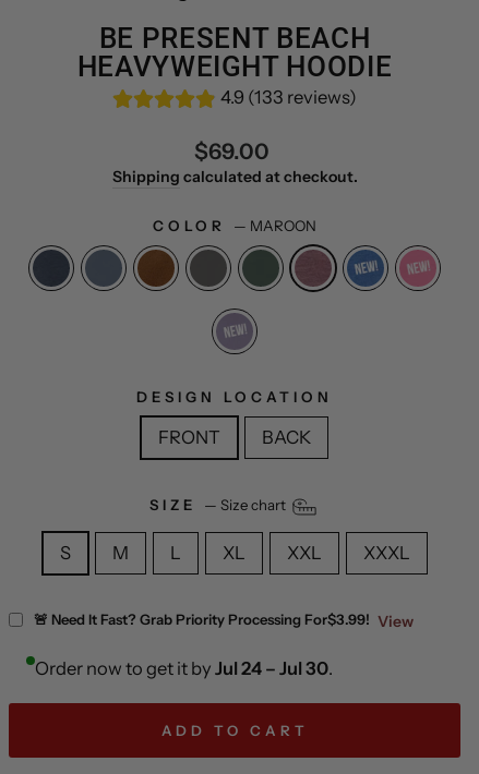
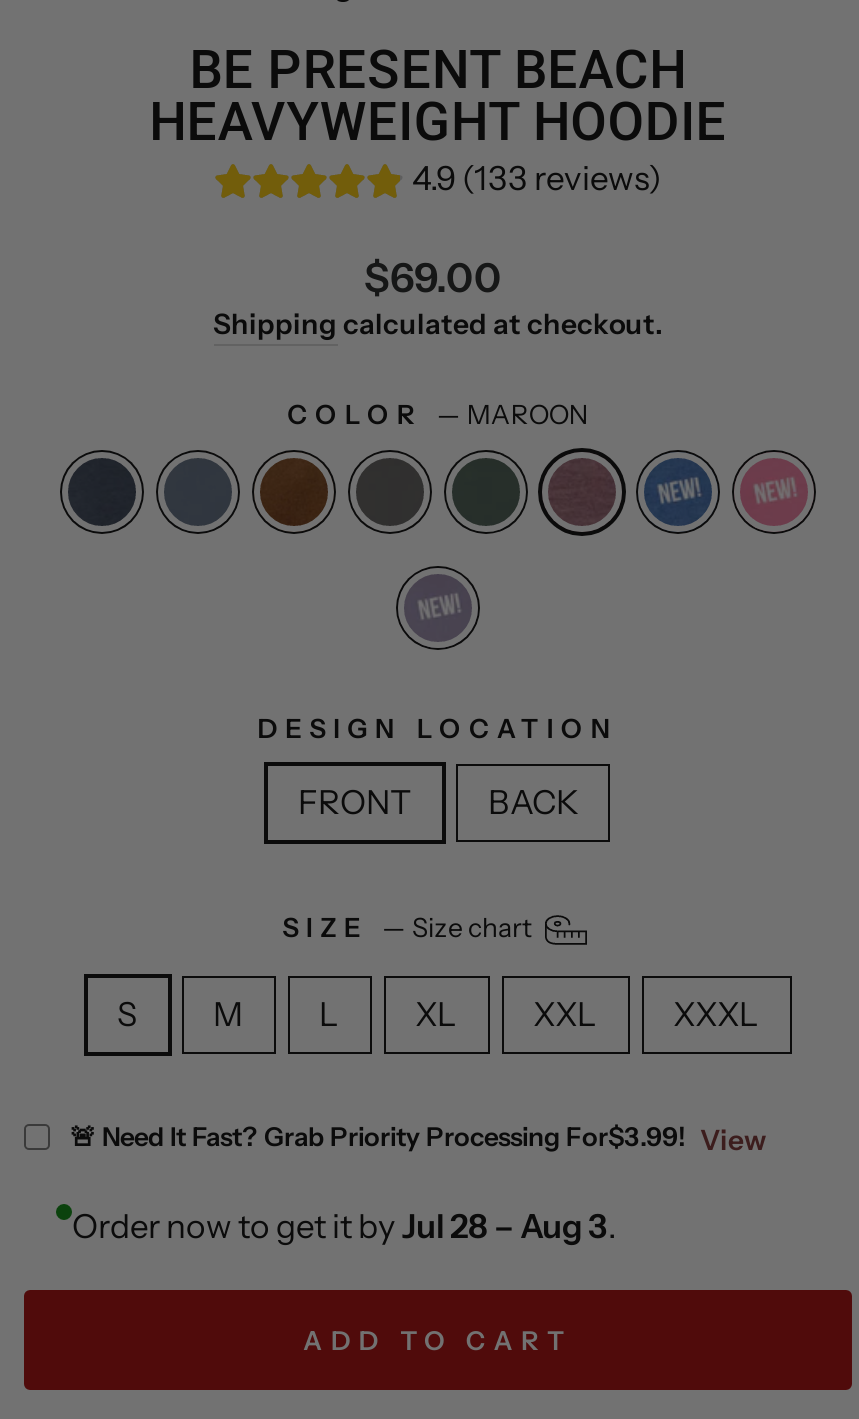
- Order now to get it by Jul 24 – Jul 30.
+ Order now to get it by Jul 28 – Aug 3.
